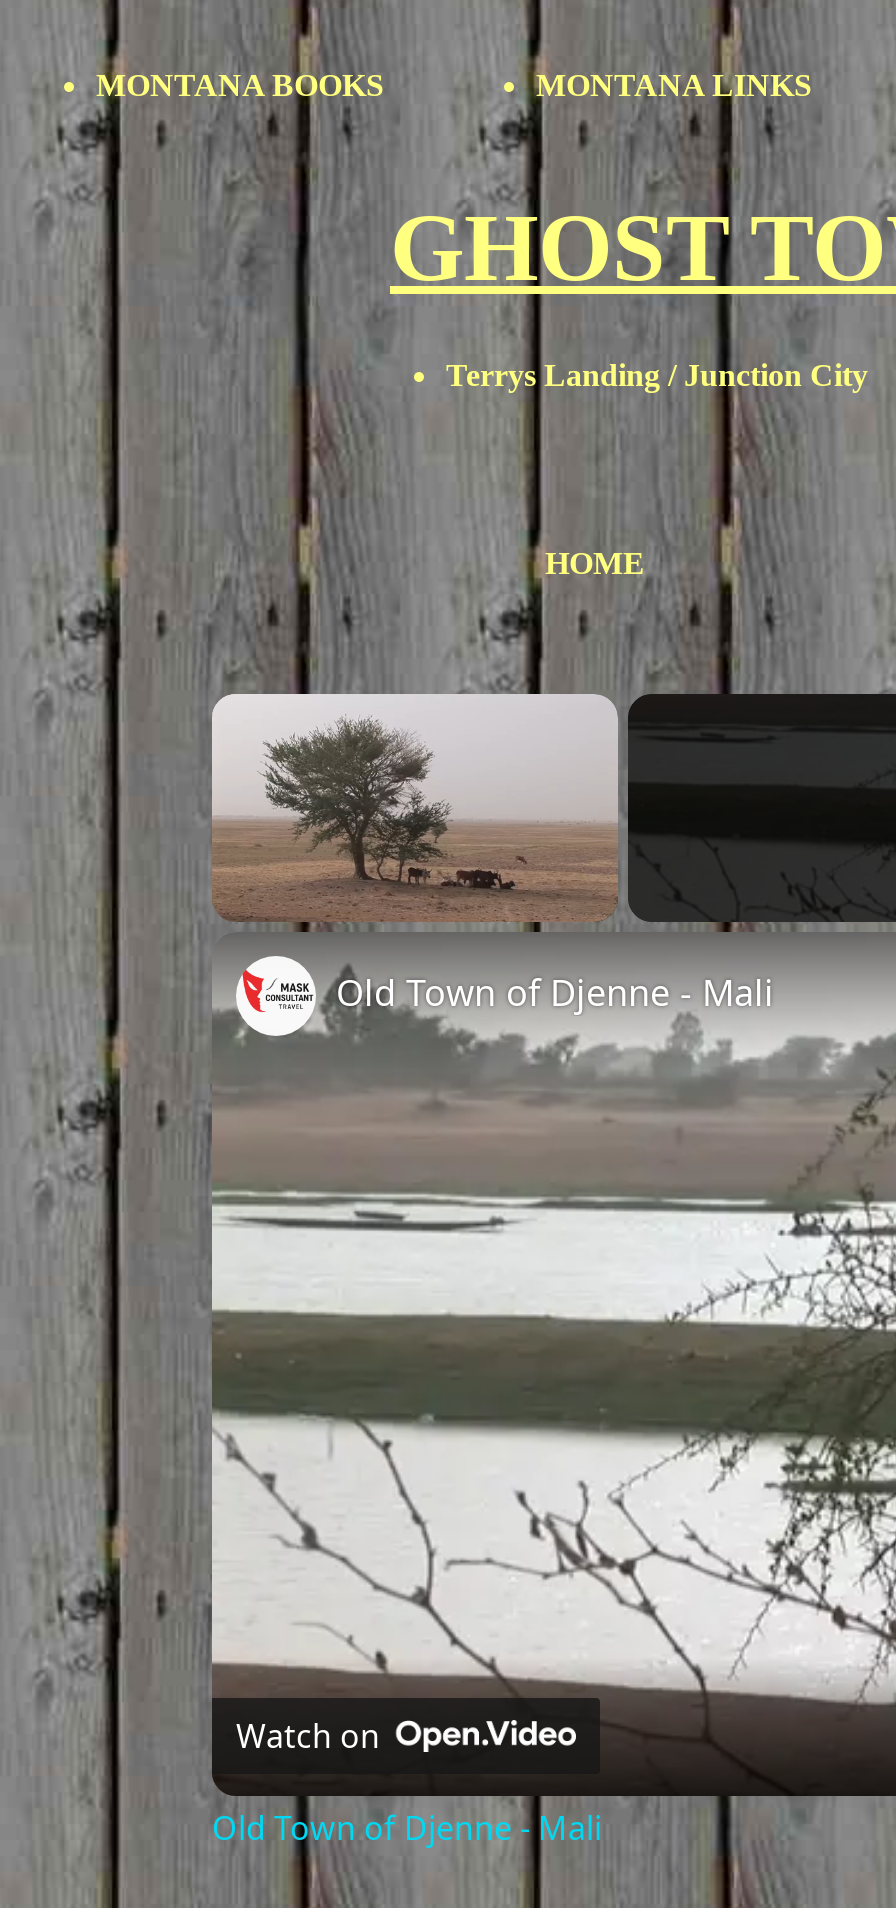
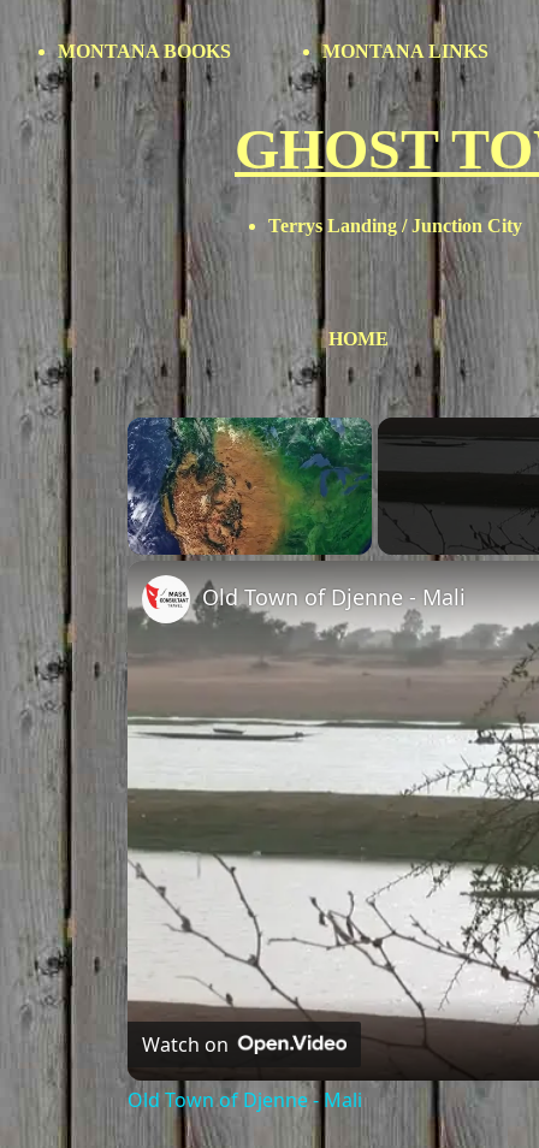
- [image]
+ [image]
